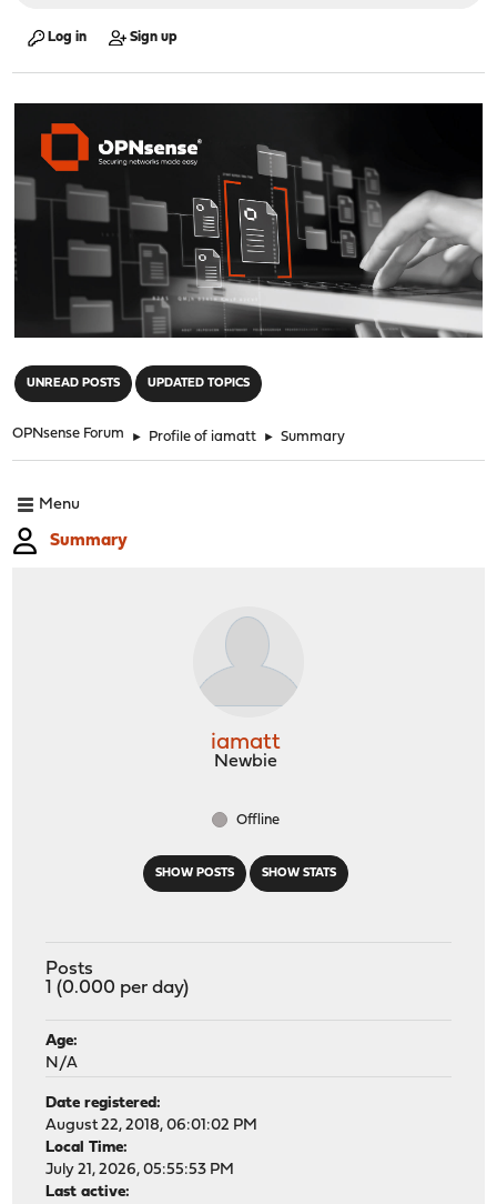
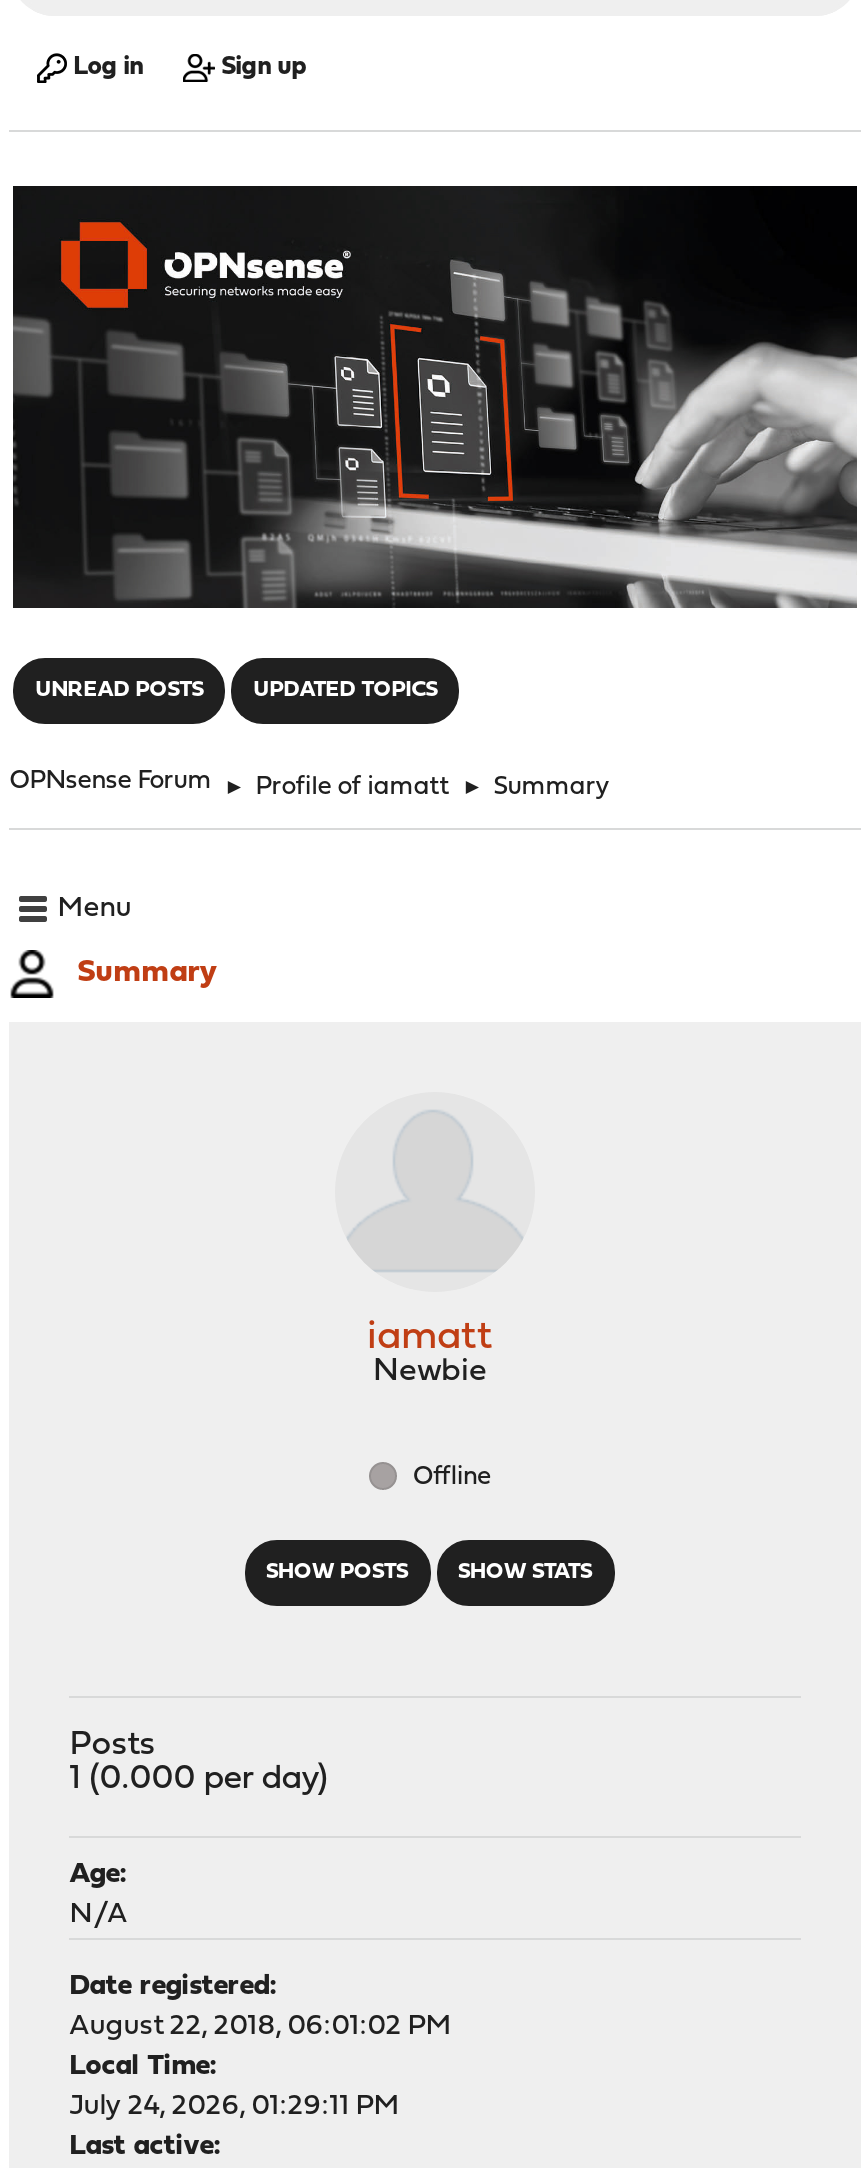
- July 21, 2026, 05:55:53 PM
+ July 24, 2026, 01:29:11 PM
